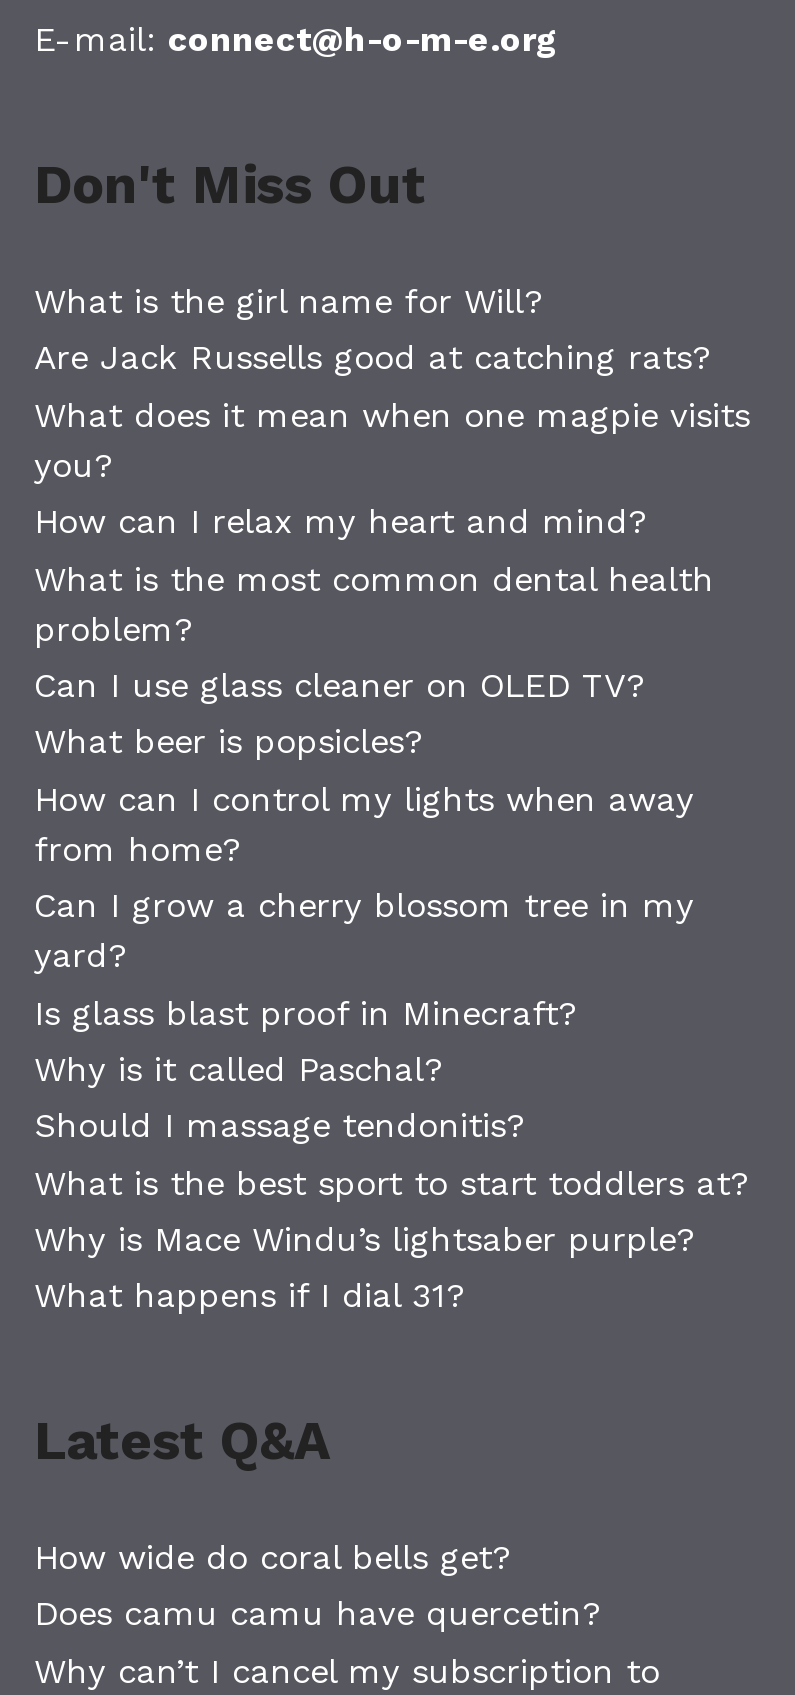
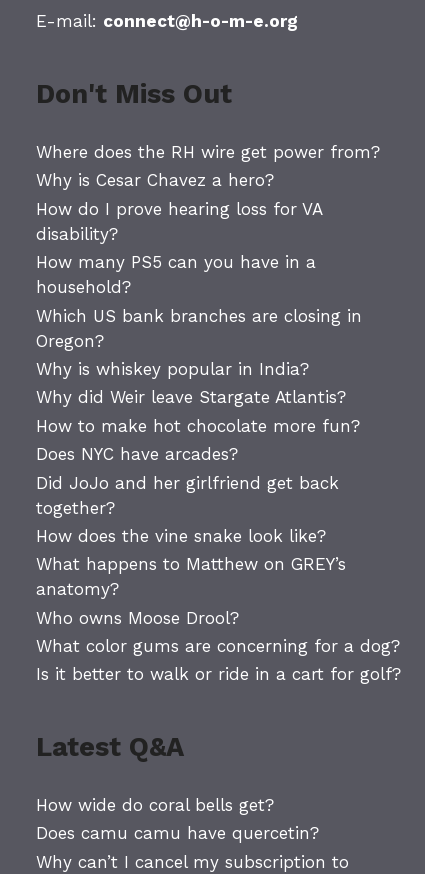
- What is the girl name for Will?
- Are Jack Russells good at catching rats?
- What does it mean when one magpie visits
- you?
- How can I relax my heart and mind?
- What is the most common dental health
- problem?
- Can I use glass cleaner on OLED TV?
- What beer is popsicles?
- How can I control my lights when away
- from home?
- Can I grow a cherry blossom tree in my
- yard?
- Is glass blast proof in Minecraft?
- Why is it called Paschal?
- Should I massage tendonitis?
- What is the best sport to start toddlers at?
- Why is Mace Windu’s lightsaber purple?
- What happens if I dial 31?
+ Where does the RH wire get power from?
+ Why is Cesar Chavez a hero?
+ How do I prove hearing loss for VA
+ disability?
+ How many PS5 can you have in a
+ household?
+ Which US bank branches are closing in
+ Oregon?
+ Why is whiskey popular in India?
+ Why did Weir leave Stargate Atlantis?
+ How to make hot chocolate more fun?
+ Does NYC have arcades?
+ Did JoJo and her girlfriend get back
+ together?
+ How does the vine snake look like?
+ What happens to Matthew on GREY’s
+ anatomy?
+ Who owns Moose Drool?
+ What color gums are concerning for a dog?
+ Is it better to walk or ride in a cart for golf?
